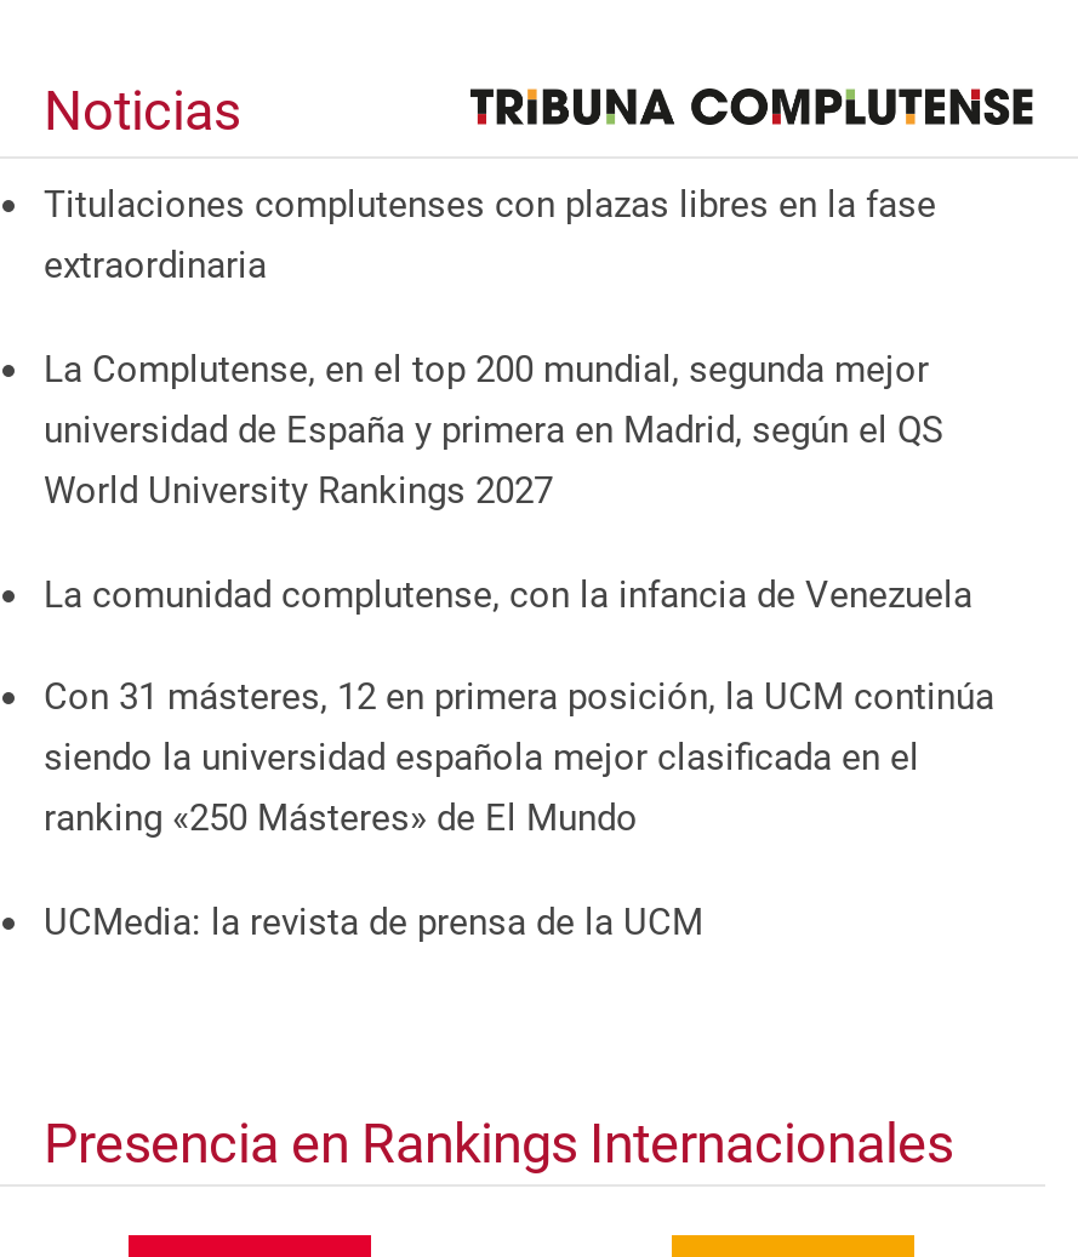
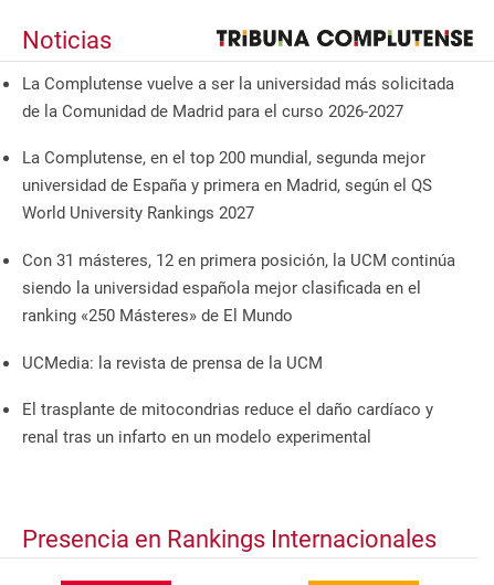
- Titulaciones complutenses con plazas libres en la fase
- extraordinaria
+ La Complutense vuelve a ser la universidad más solicitada
+ de la Comunidad de Madrid para el curso 2026-2027

- La comunidad complutense, con la infancia de Venezuela

moved up: Con 31 másteres, 12 en primera posición, la UCM continúa | siendo la universidad española mejor clasificada en el | ranking «250 Másteres» de El Mundo | UCMedia: la revista de prensa de la UCM

+ El trasplante de mitocondrias reduce el daño cardíaco y
+ renal tras un infarto en un modelo experimental
